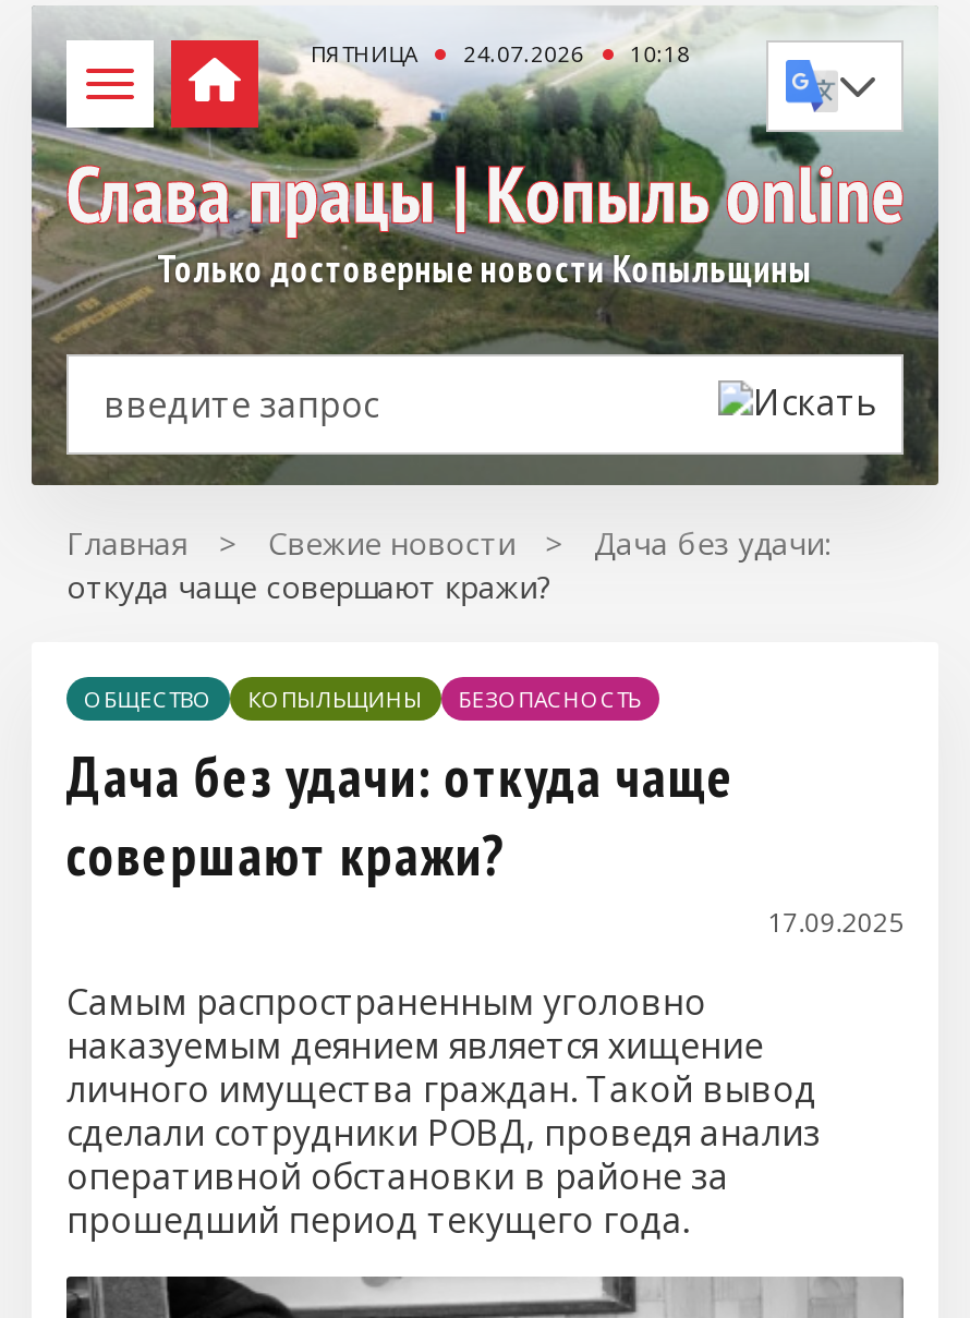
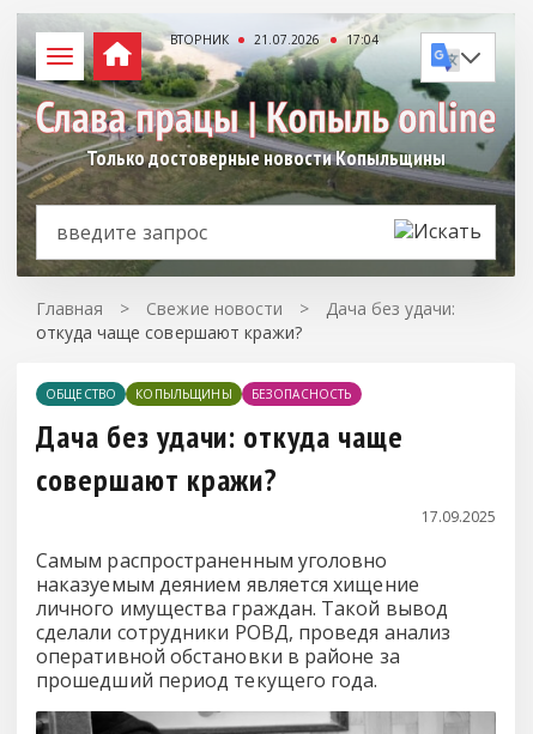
- ПЯТНИЦА
- 24.07.2026
- 10:18
+ ВТОРНИК
+ 21.07.2026
+ 17:04
